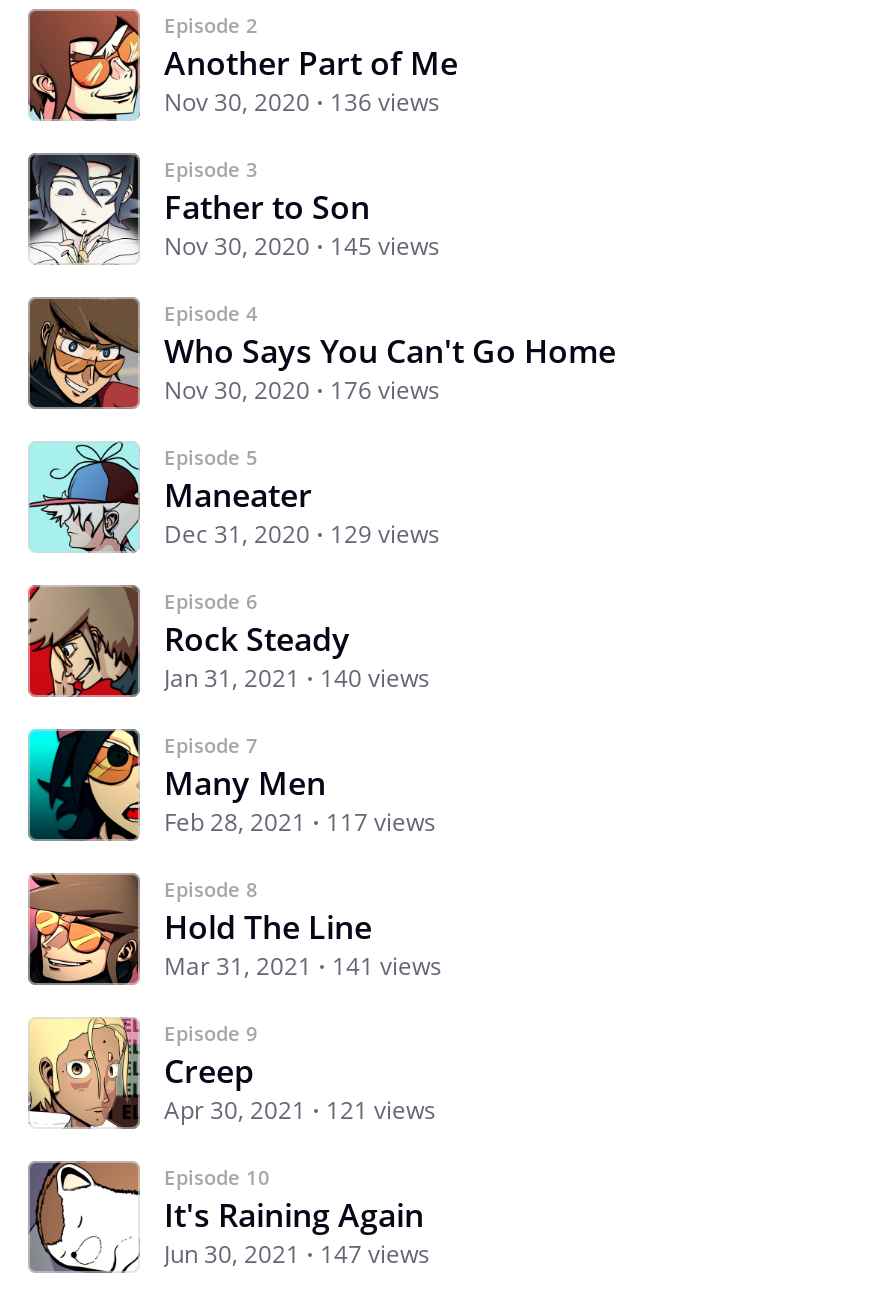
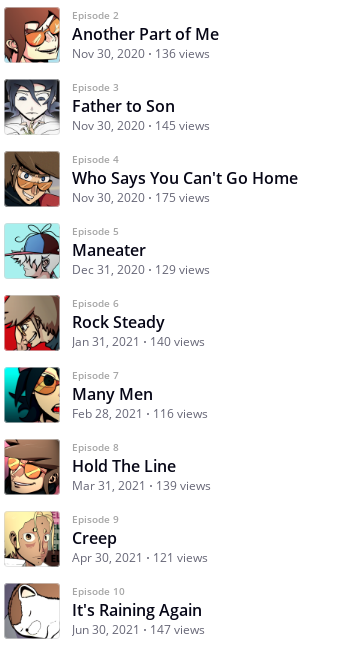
- Nov 30, 2020 176 views
+ Nov 30, 2020 175 views

- Feb 28, 2021 117 views
+ Feb 28, 2021 116 views

- Mar 31, 2021 141 views
+ Mar 31, 2021 139 views
